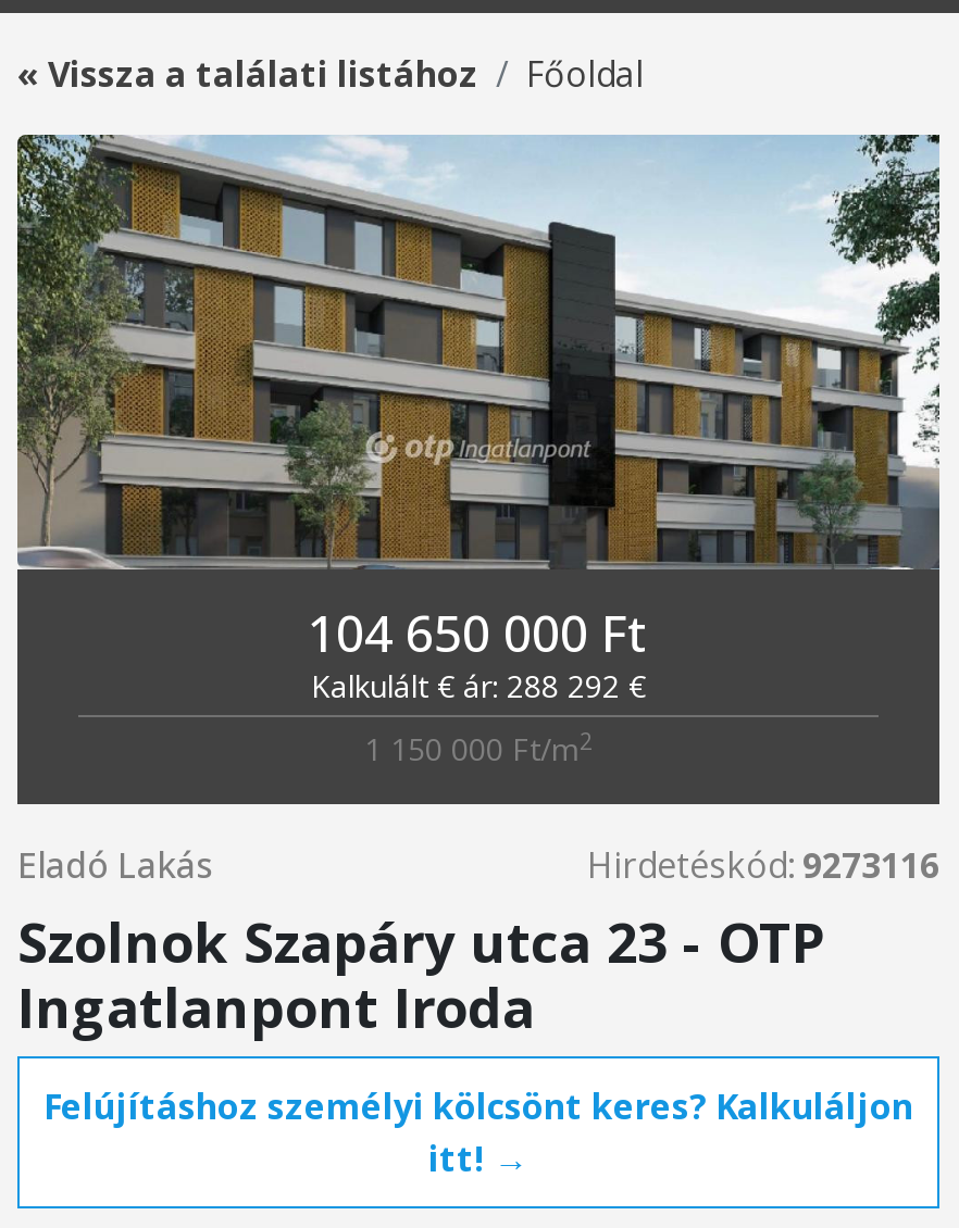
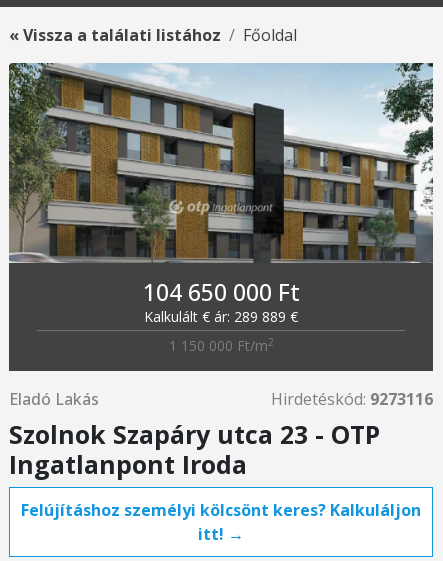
- Kalkulált € ár: 288 292 €
+ Kalkulált € ár: 289 889 €
